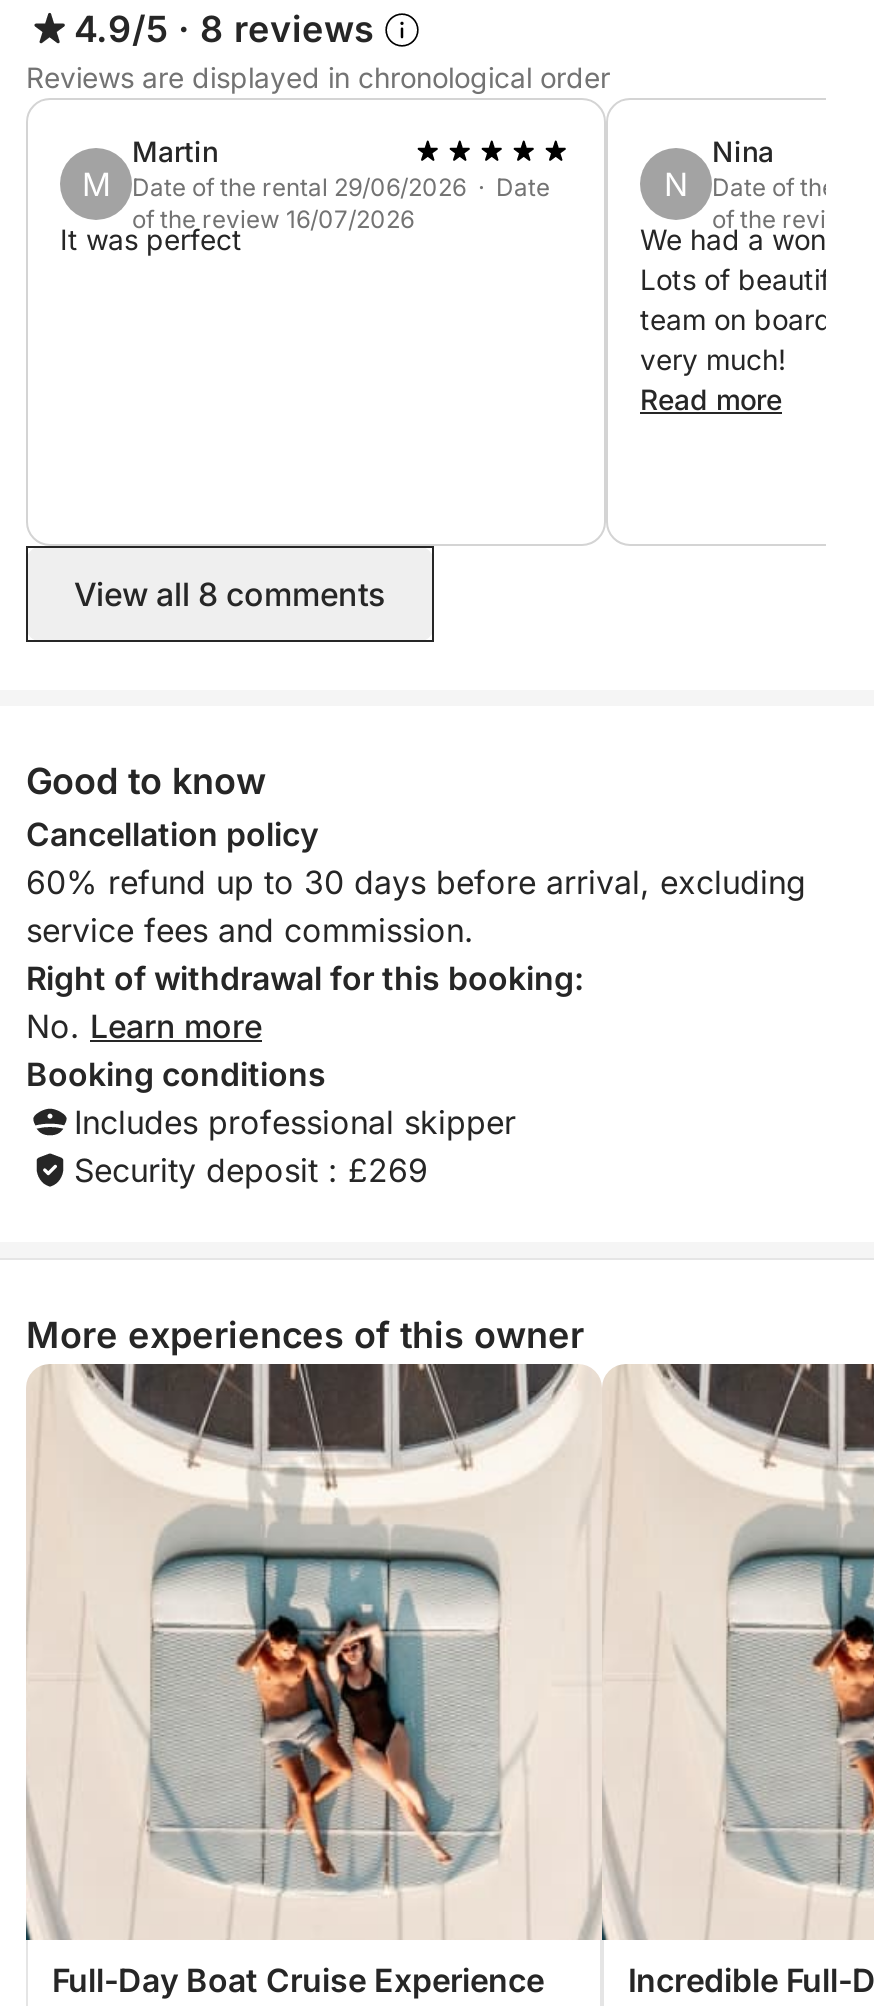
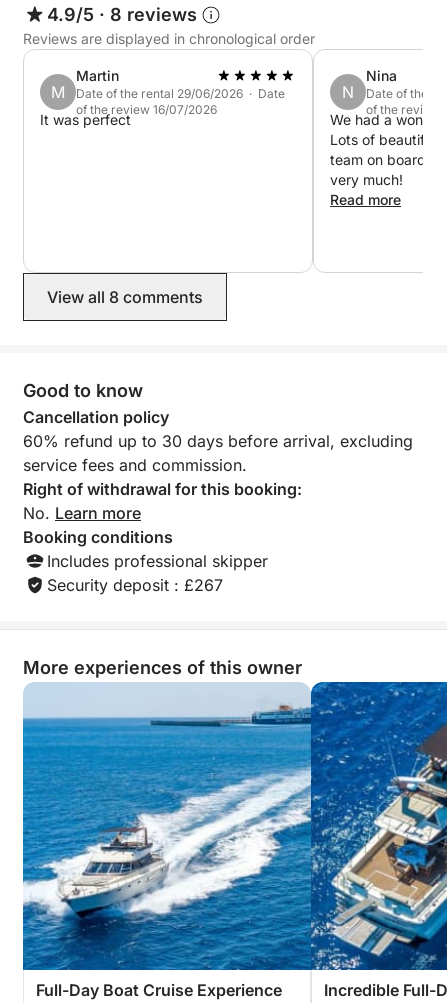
- Security deposit : £269
+ Security deposit : £267

- [image]
+ [image]
